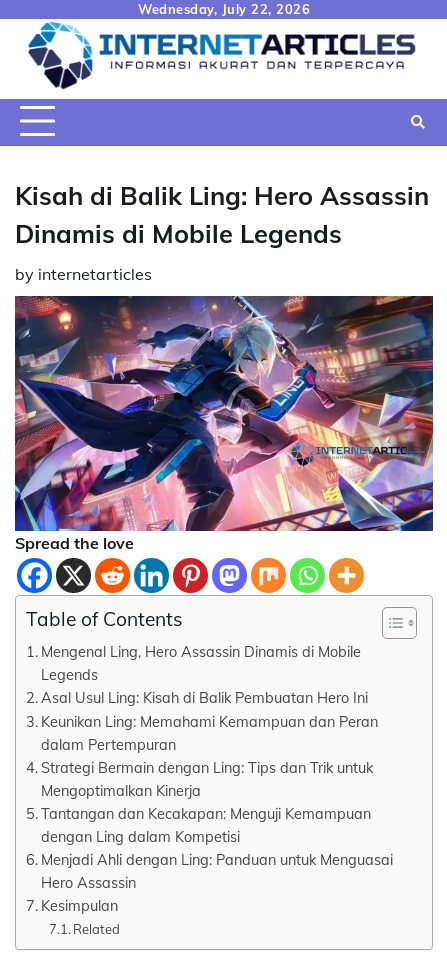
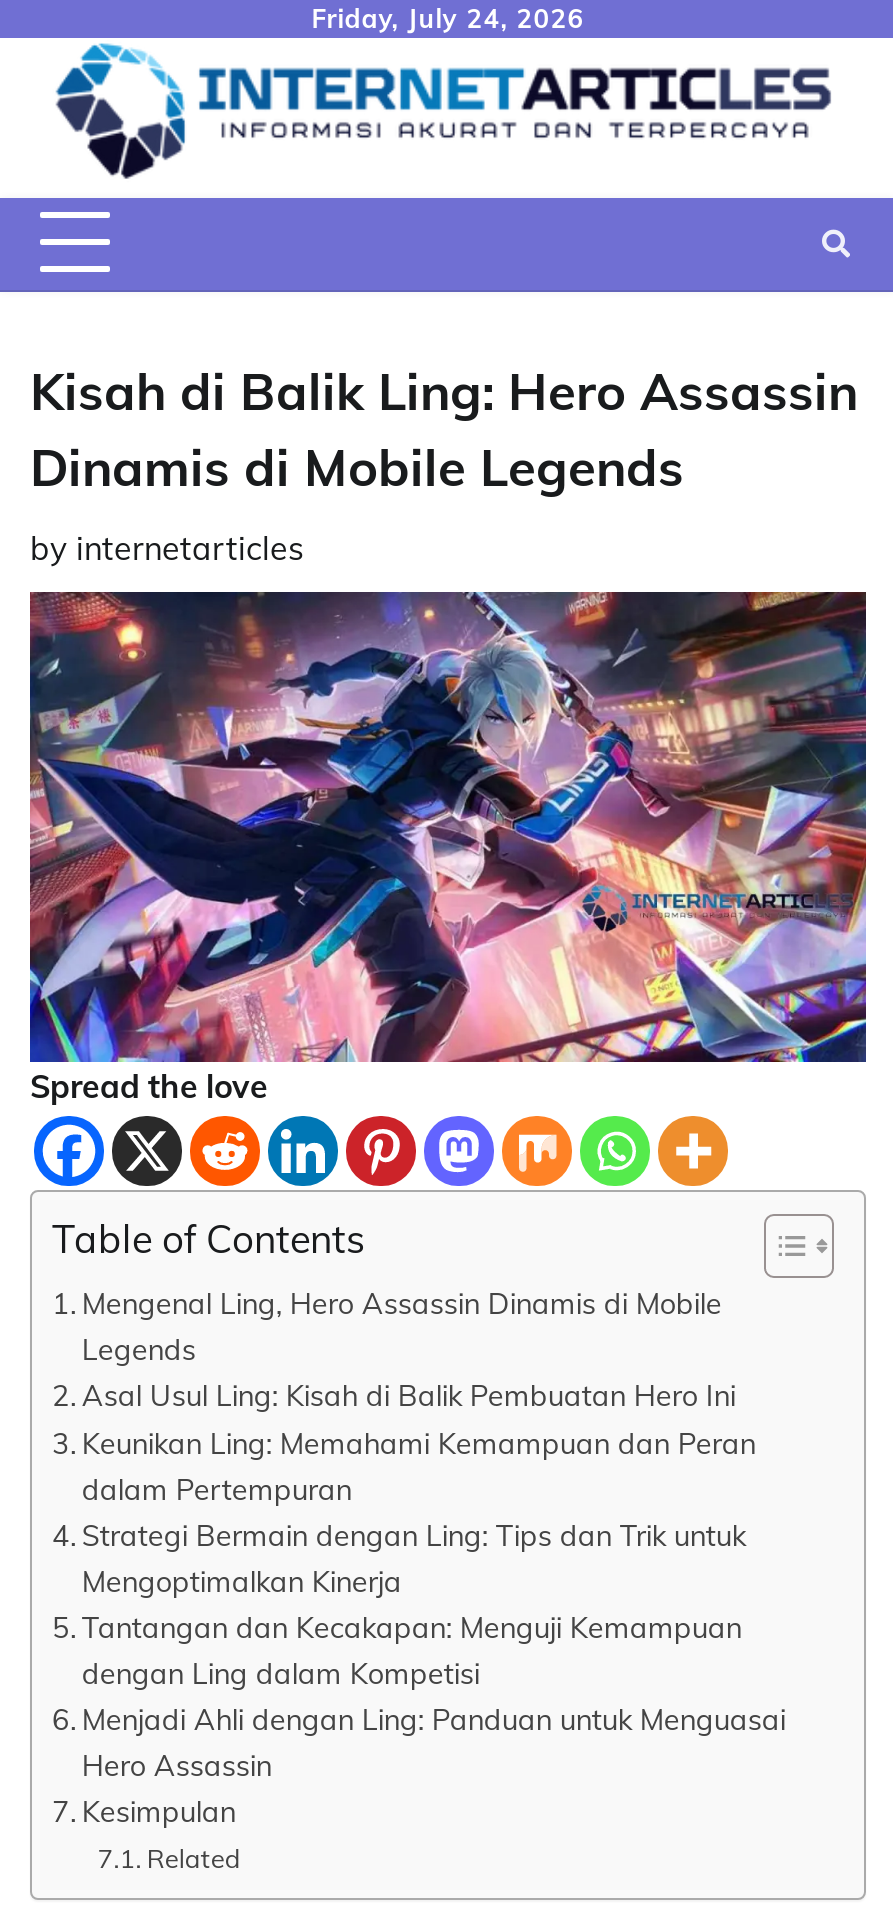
- Wednesday, July 22, 2026
+ Friday, July 24, 2026
